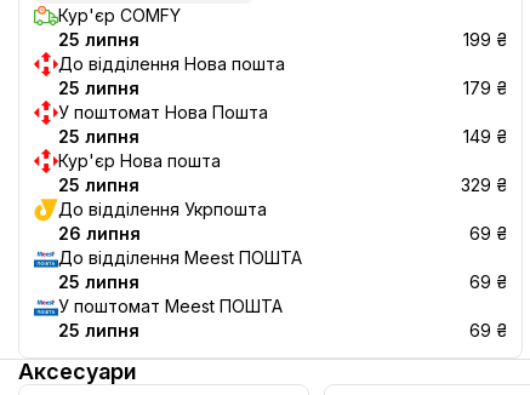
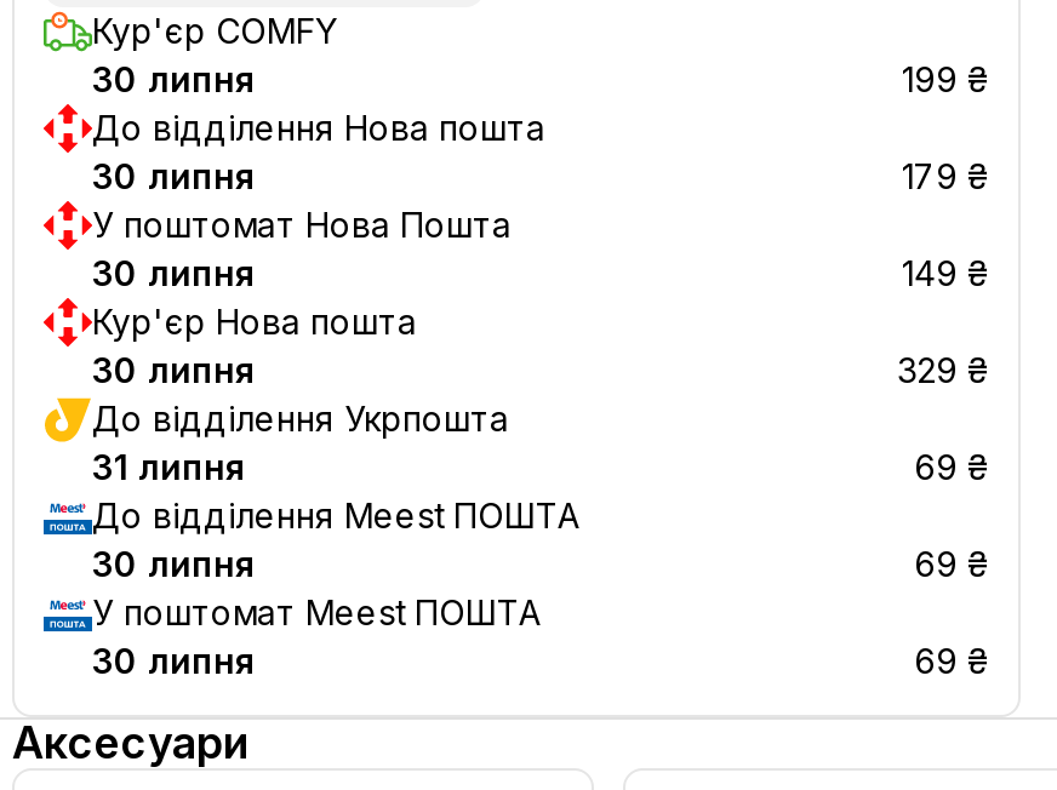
- 25 липня
+ 30 липня

- 25 липня
+ 30 липня

- 25 липня
+ 30 липня

- 25 липня
+ 30 липня

- 26 липня
+ 31 липня

- 25 липня
+ 30 липня

- 25 липня
+ 30 липня
